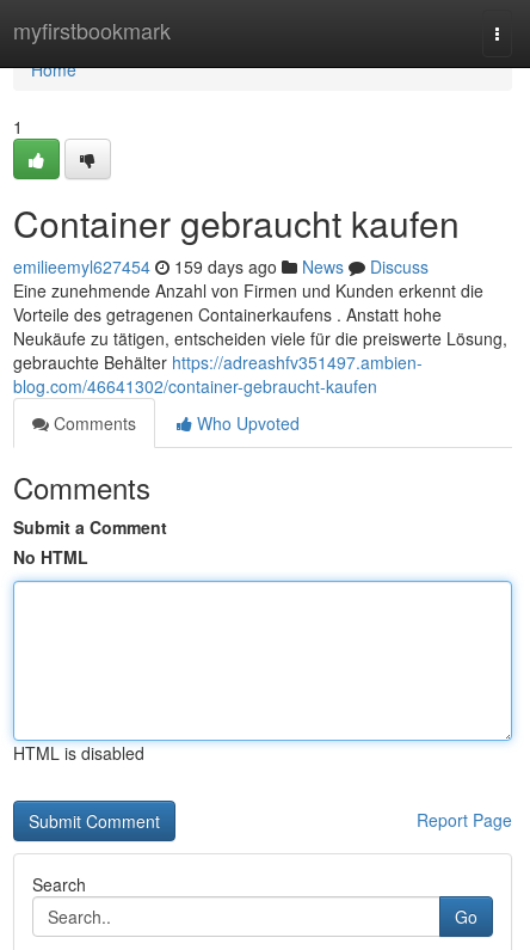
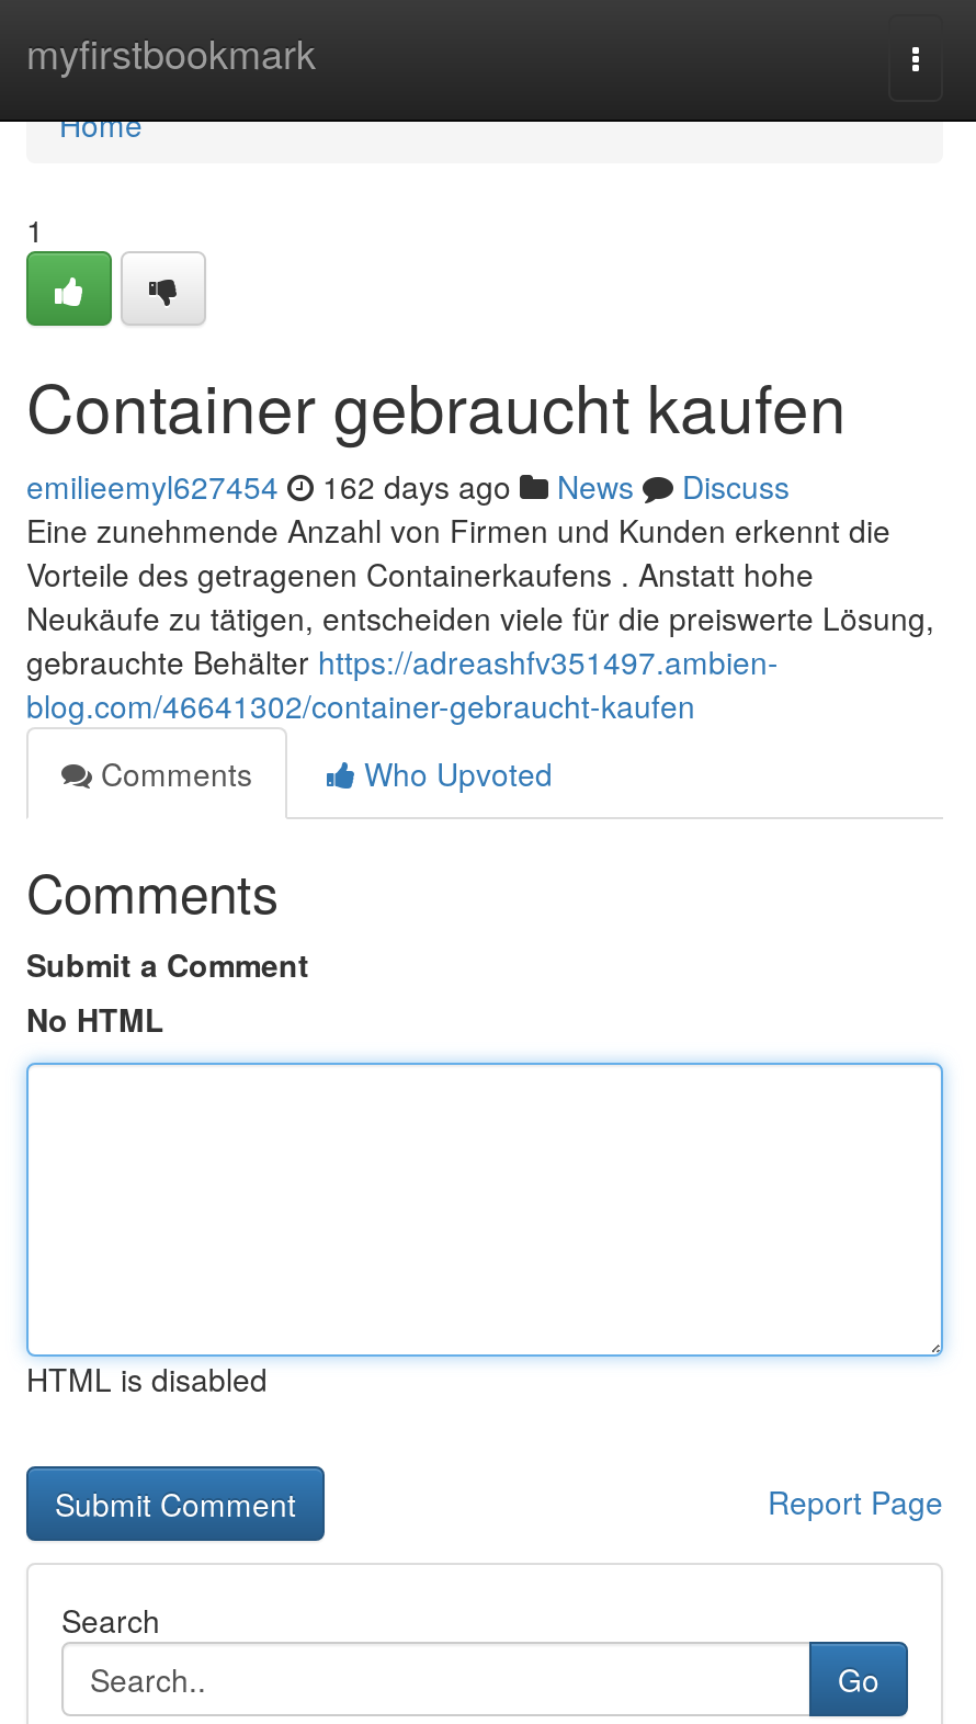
- emilieemyl627454 159 days ago News Discuss
+ emilieemyl627454 162 days ago News Discuss
